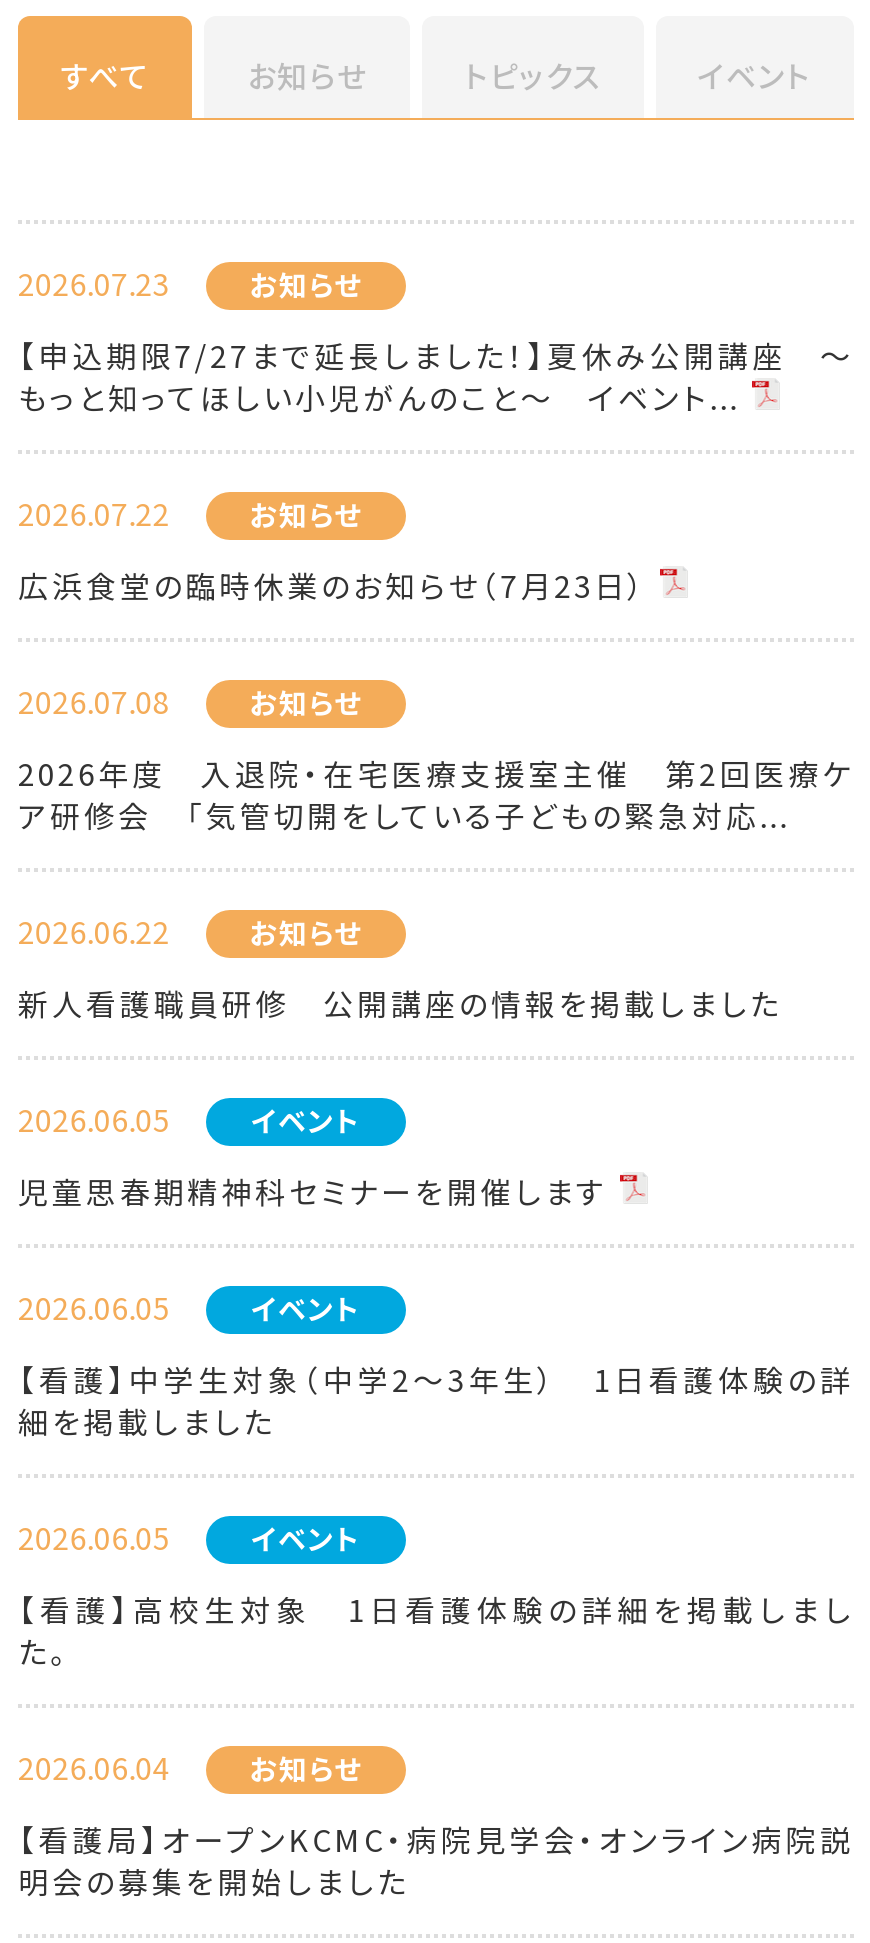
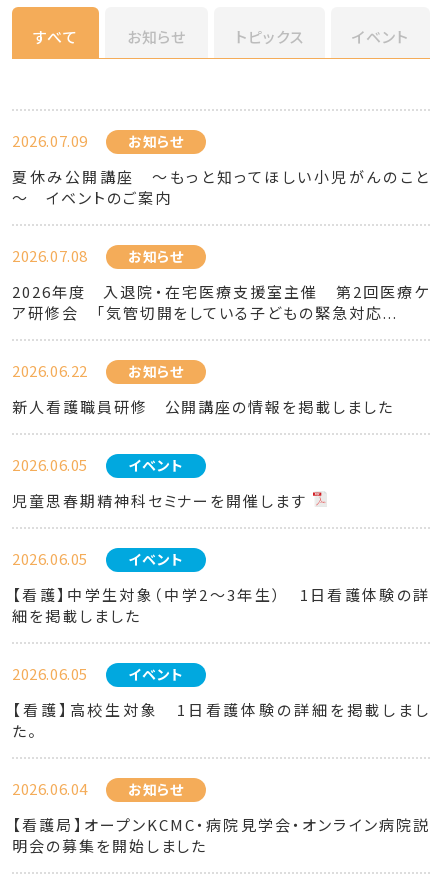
- 2026.07.23 お知らせ
+ 2026.07.09 お知らせ

- 【申込期限7/27まで延長しました！】夏休み公開講座 ～
- もっと知ってほしい小児がんのこと～ イベント...
- 2026.07.22
- お知らせ
- 広浜食堂の臨時休業のお知らせ（7月23日）
+ 夏休み公開講座 ～もっと知ってほしい小児がんのこと
+ ～ イベントのご案内
